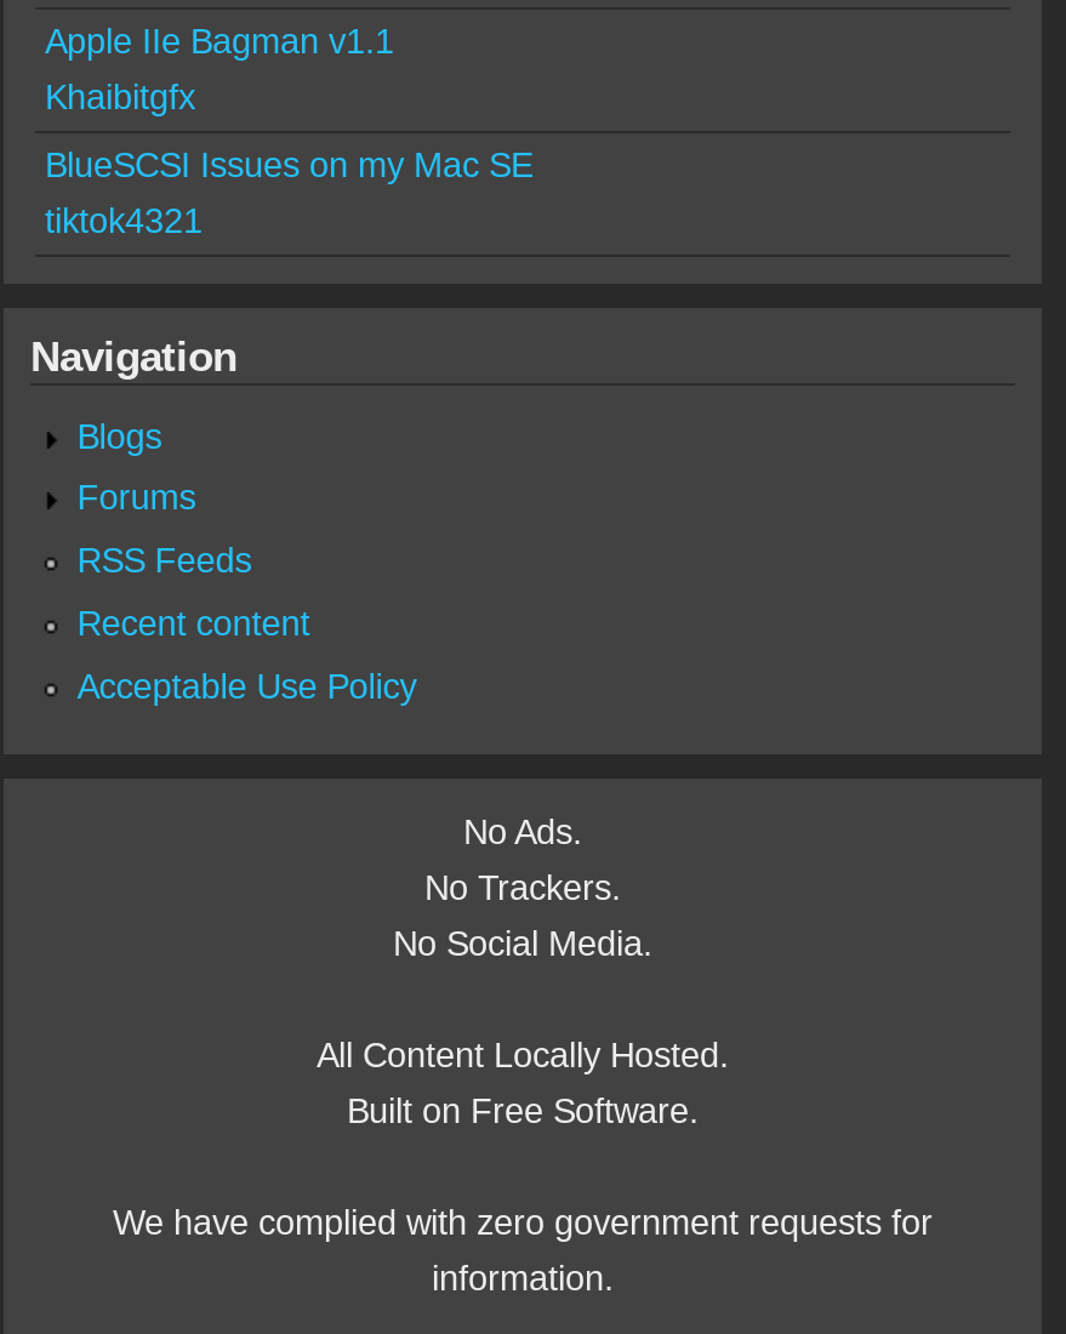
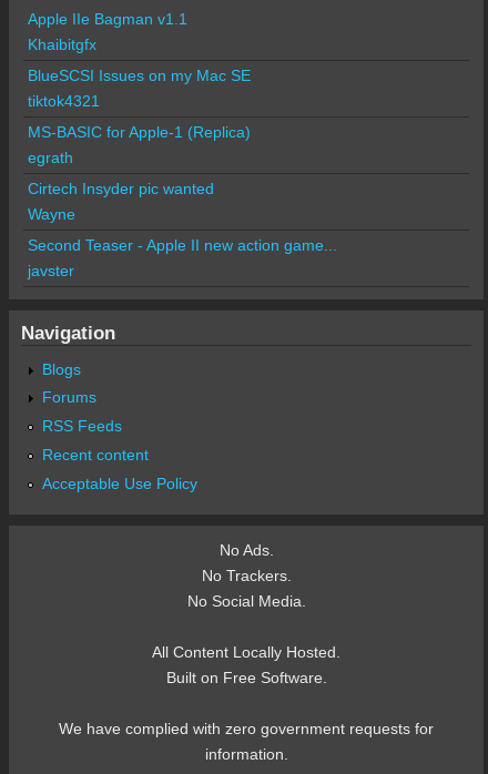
+ MS-BASIC for Apple-1 (Replica)
+ egrath
+ Cirtech Insyder pic wanted
+ Wayne
+ Second Teaser - Apple II new action game...
+ javster
